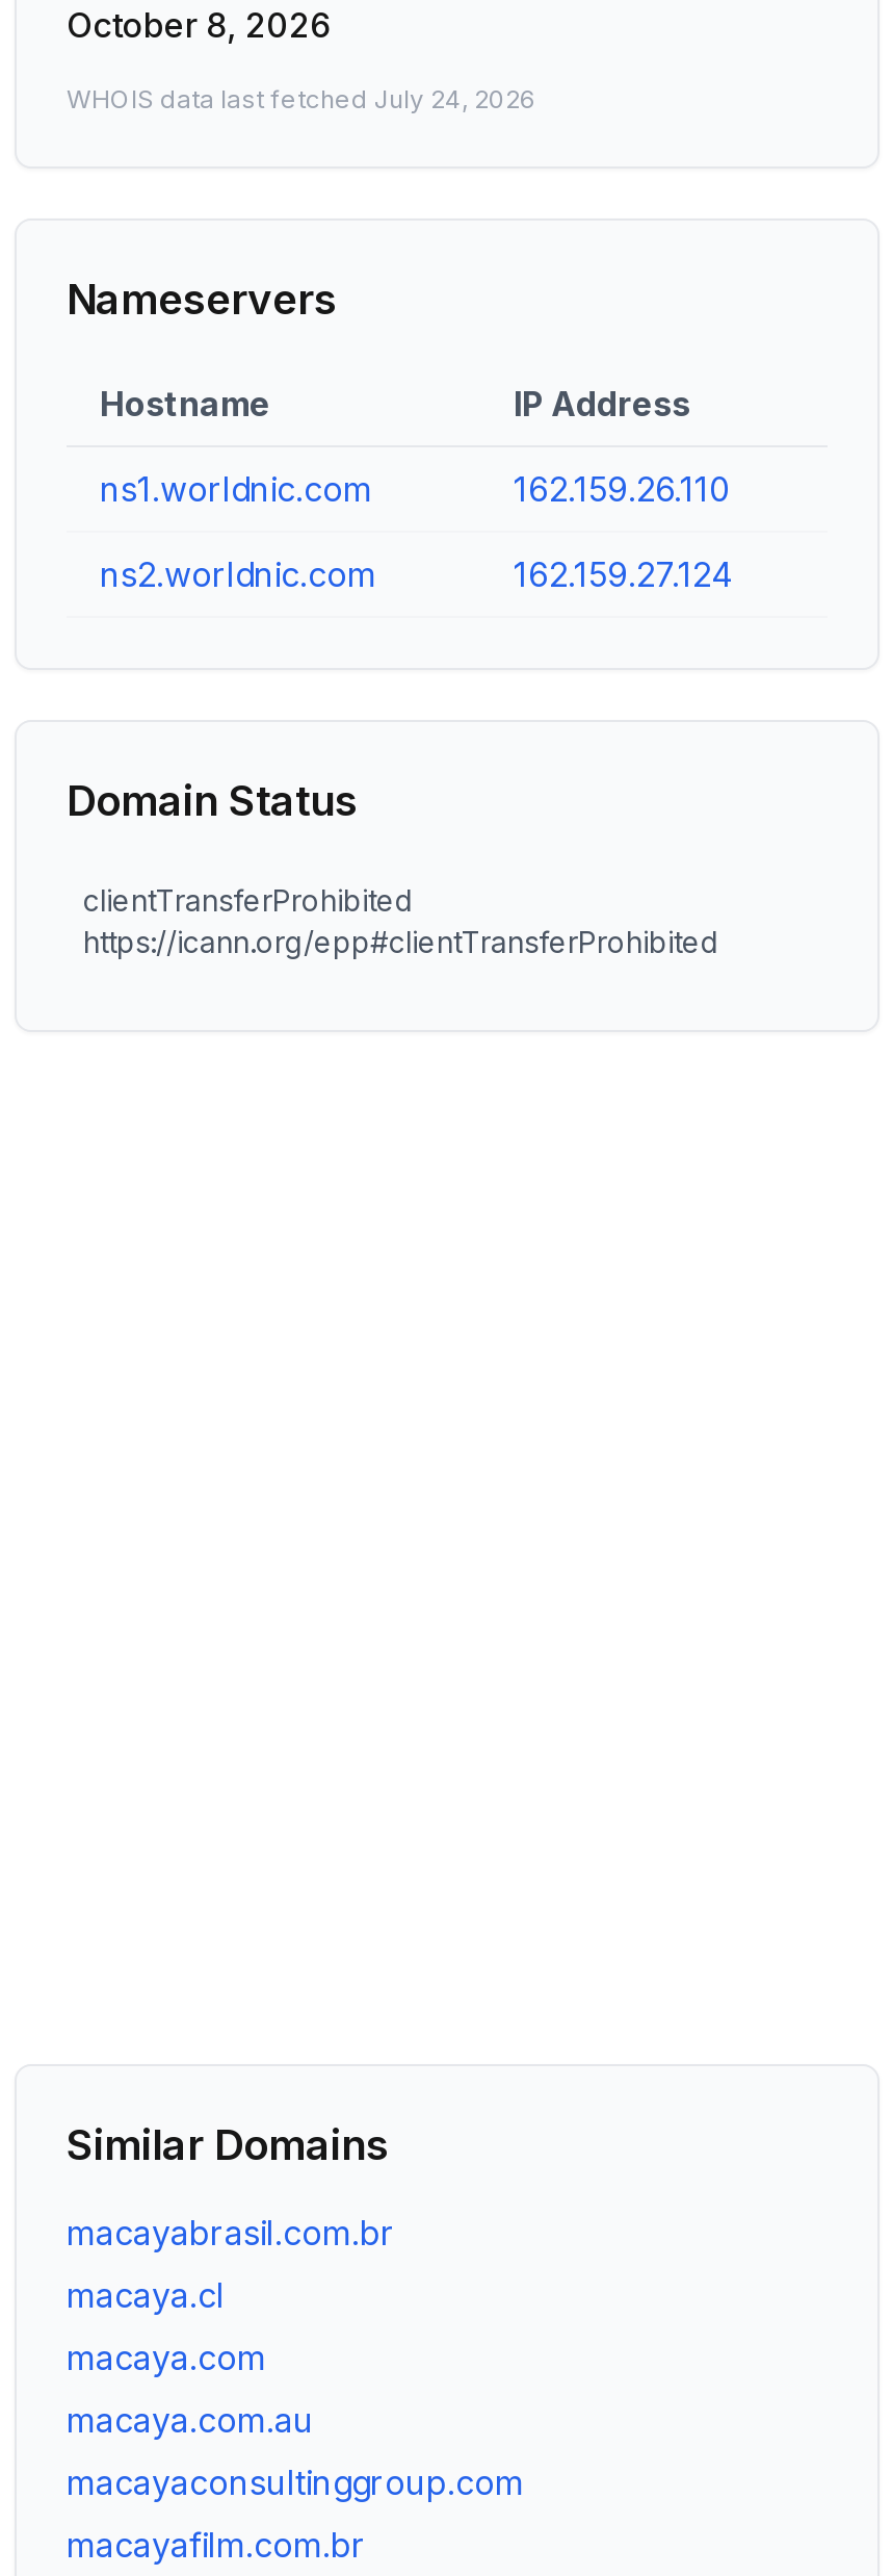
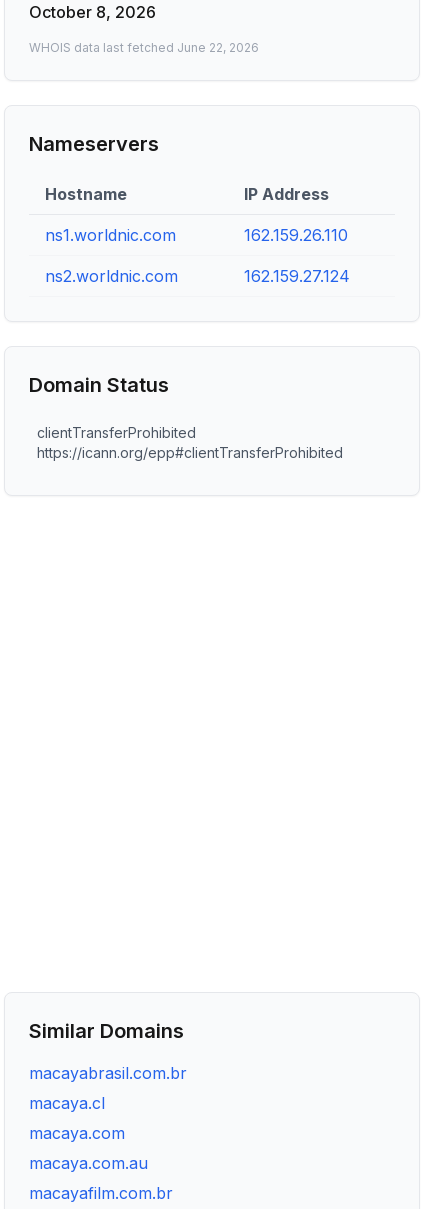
- WHOIS data last fetched July 24, 2026
+ WHOIS data last fetched June 22, 2026

- macayaconsultinggroup.com
